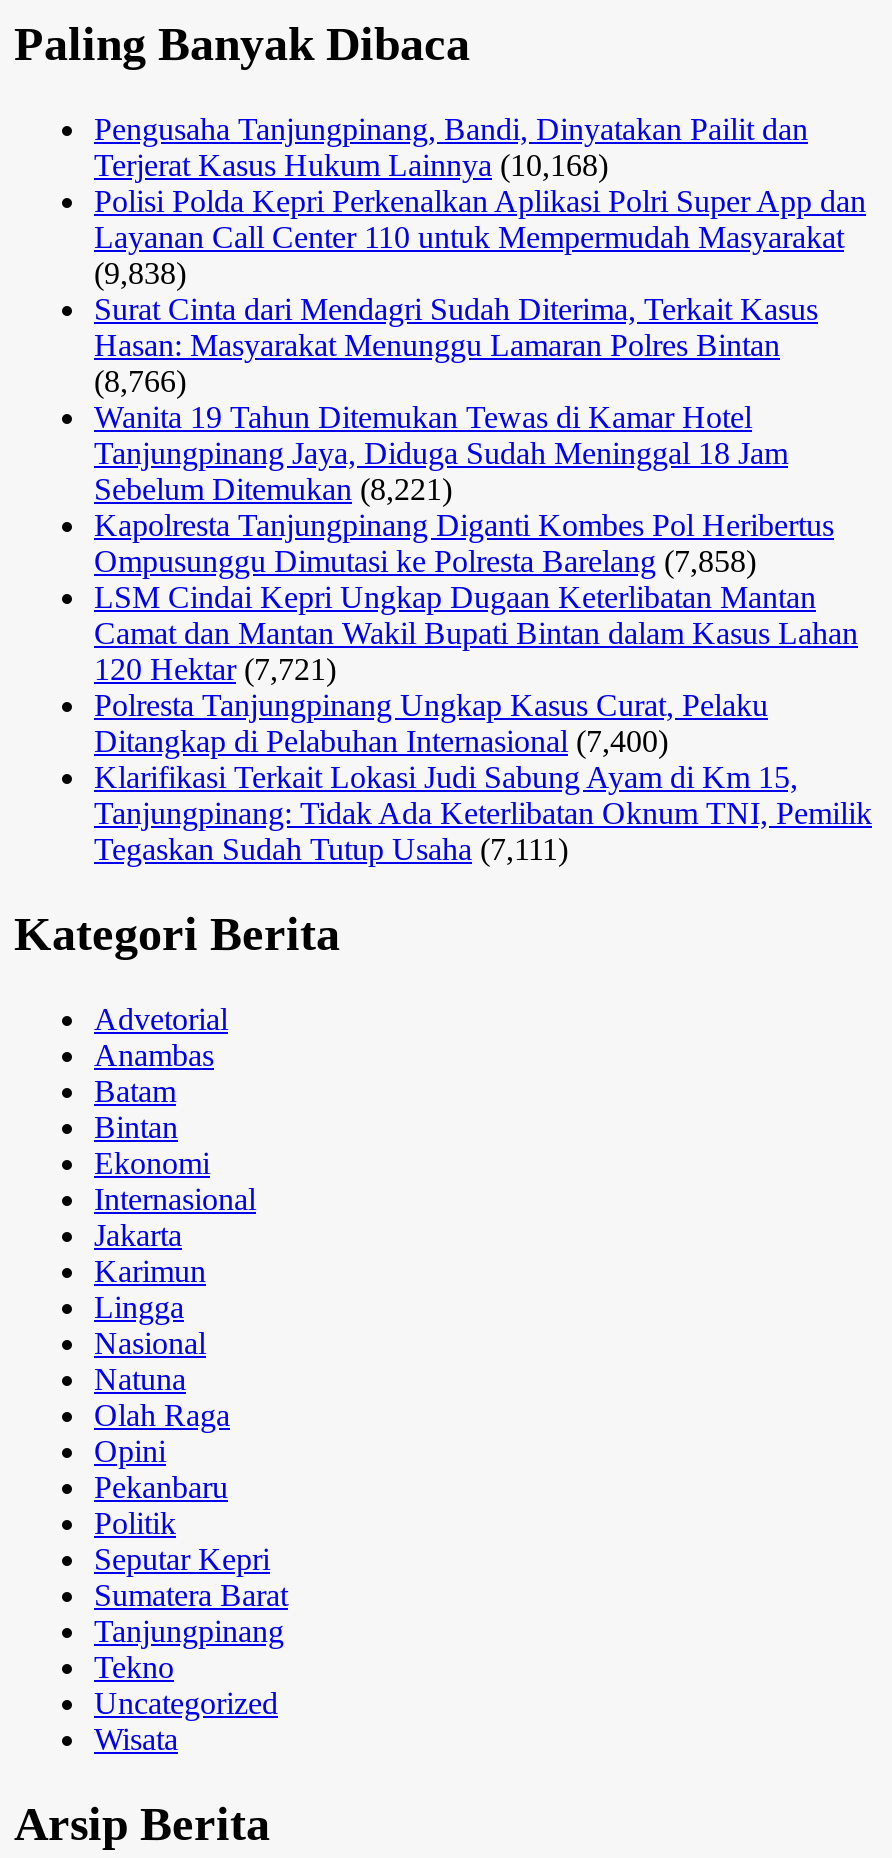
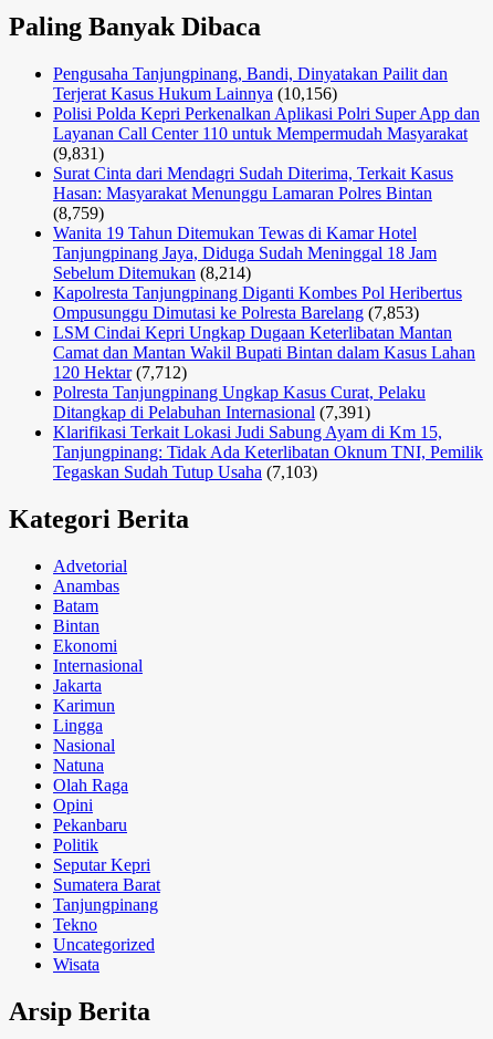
- Terjerat Kasus Hukum Lainnya (10,168)
+ Terjerat Kasus Hukum Lainnya (10,156)

- (9,838)
+ (9,831)

- (8,766)
+ (8,759)

- Sebelum Ditemukan (8,221)
+ Sebelum Ditemukan (8,214)

- Ompusunggu Dimutasi ke Polresta Barelang (7,858)
+ Ompusunggu Dimutasi ke Polresta Barelang (7,853)

- 120 Hektar (7,721)
+ 120 Hektar (7,712)

- Ditangkap di Pelabuhan Internasional (7,400)
+ Ditangkap di Pelabuhan Internasional (7,391)

- Tegaskan Sudah Tutup Usaha (7,111)
+ Tegaskan Sudah Tutup Usaha (7,103)
